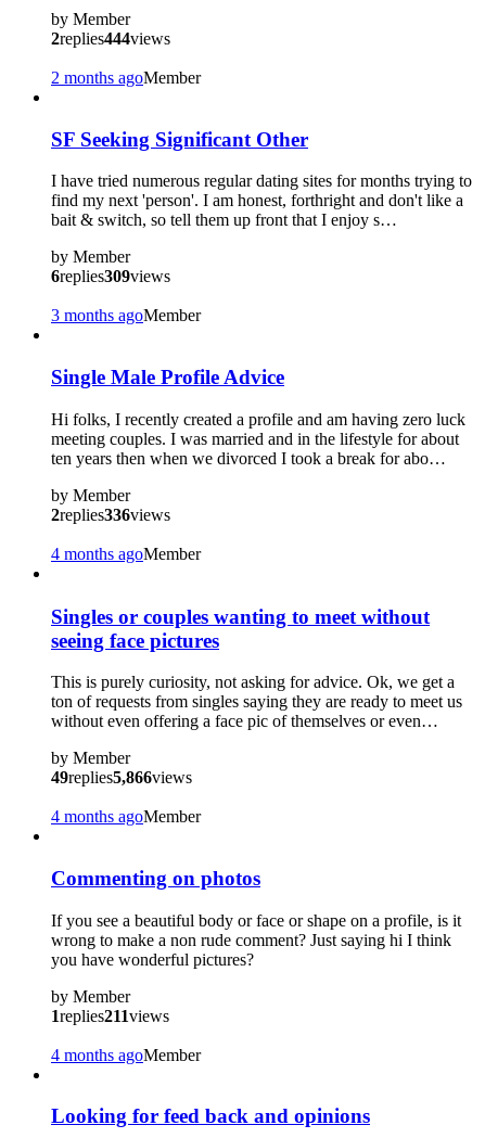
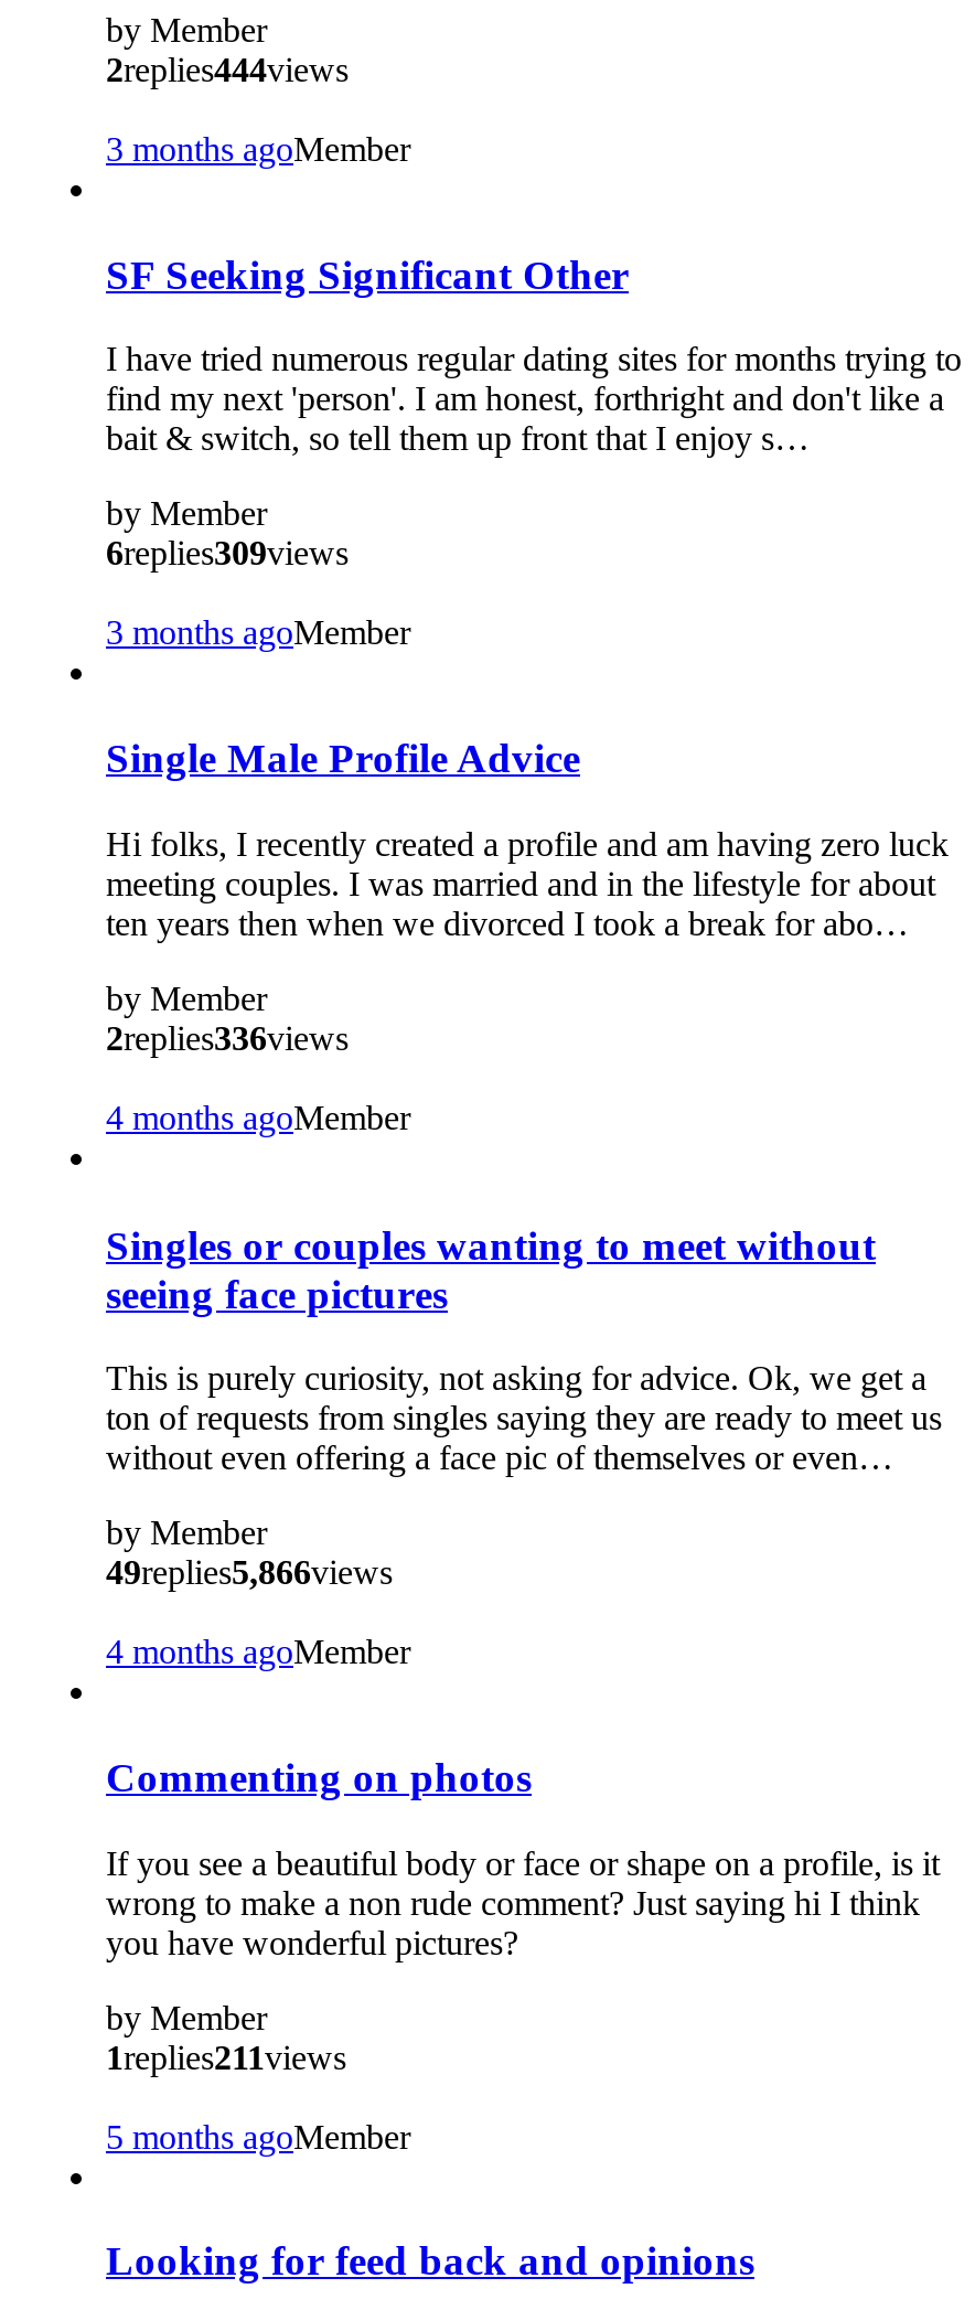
- 2 months agoMember
+ 3 months agoMember

- 4 months agoMember
+ 5 months agoMember
